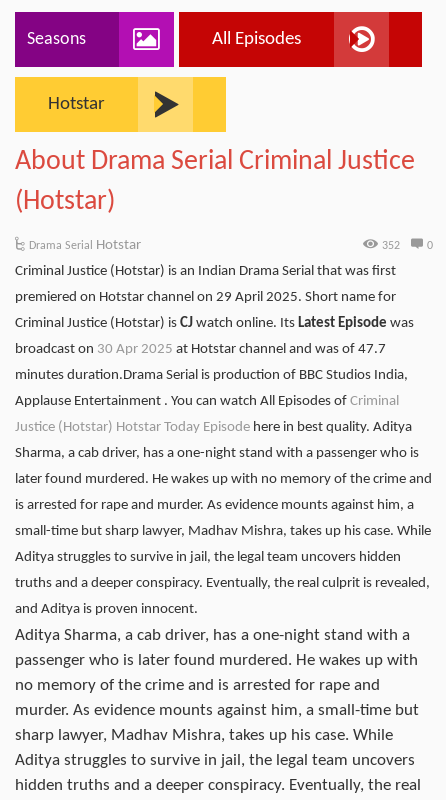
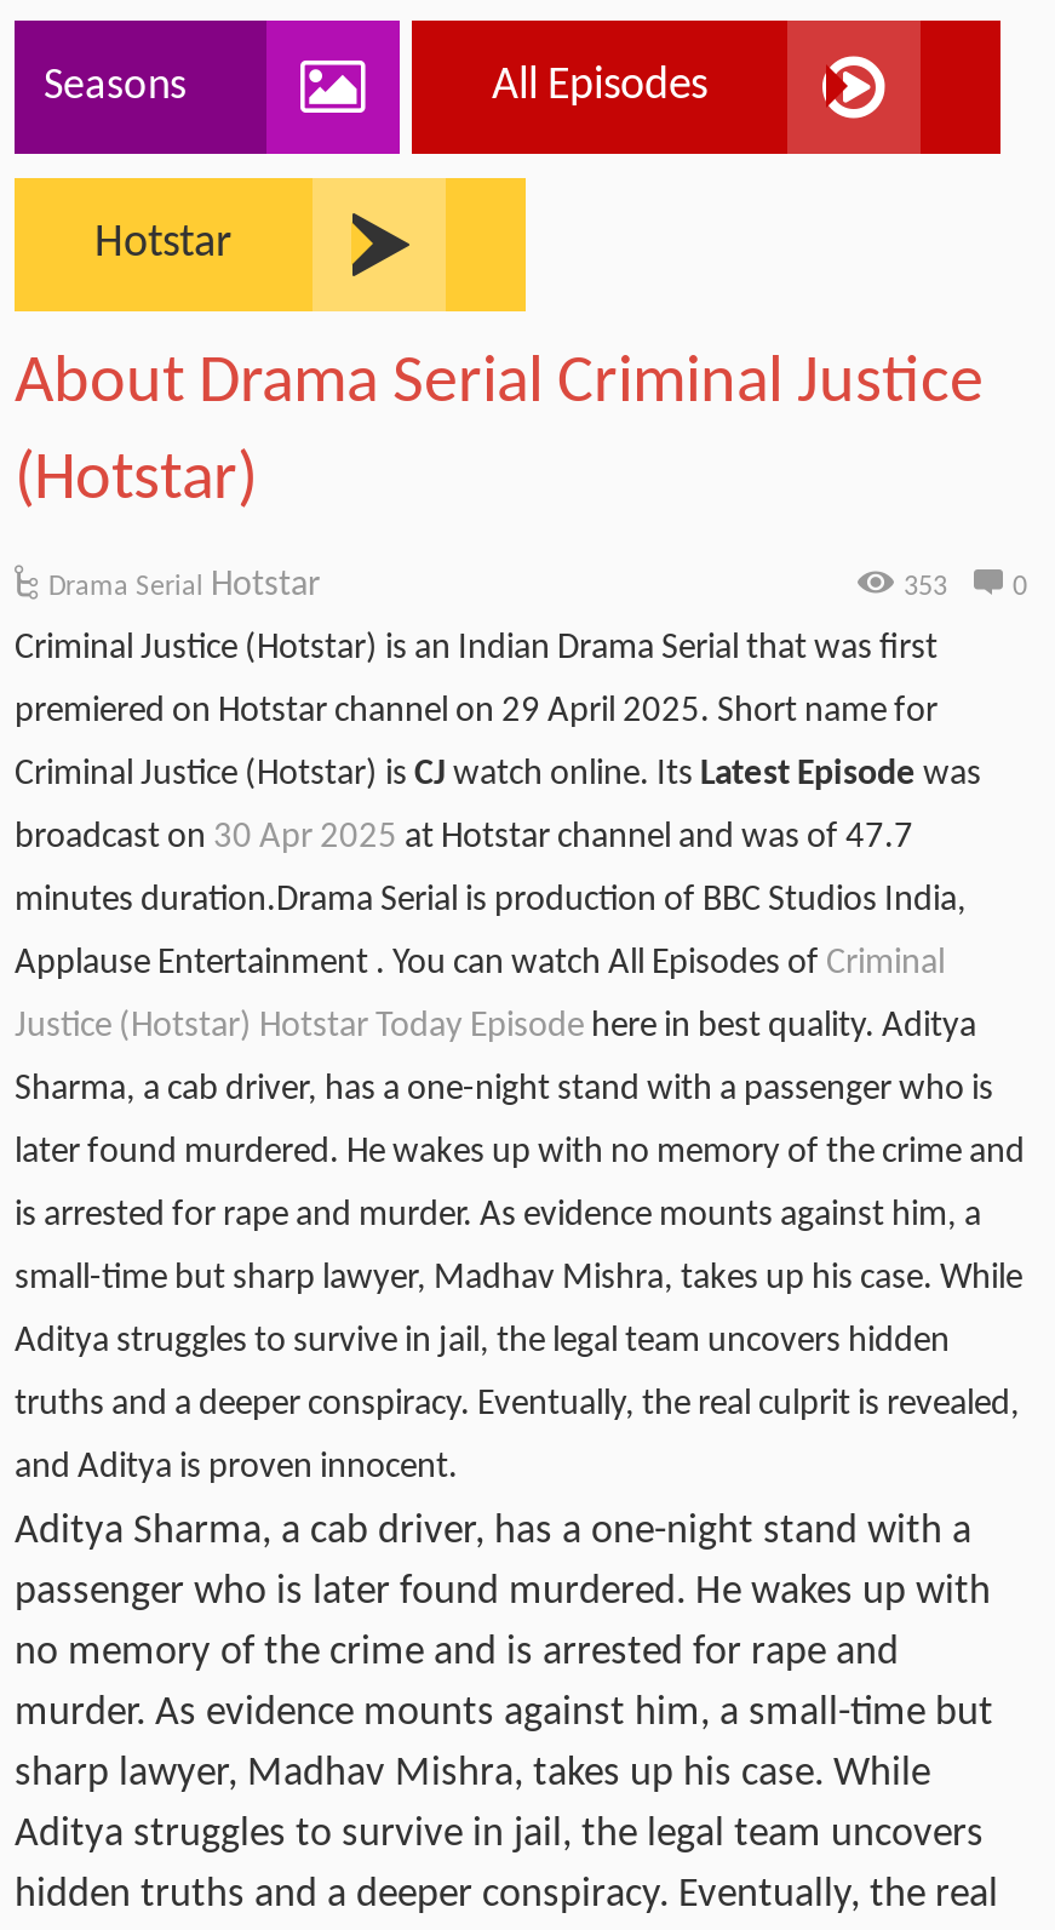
- 352
+ 353
